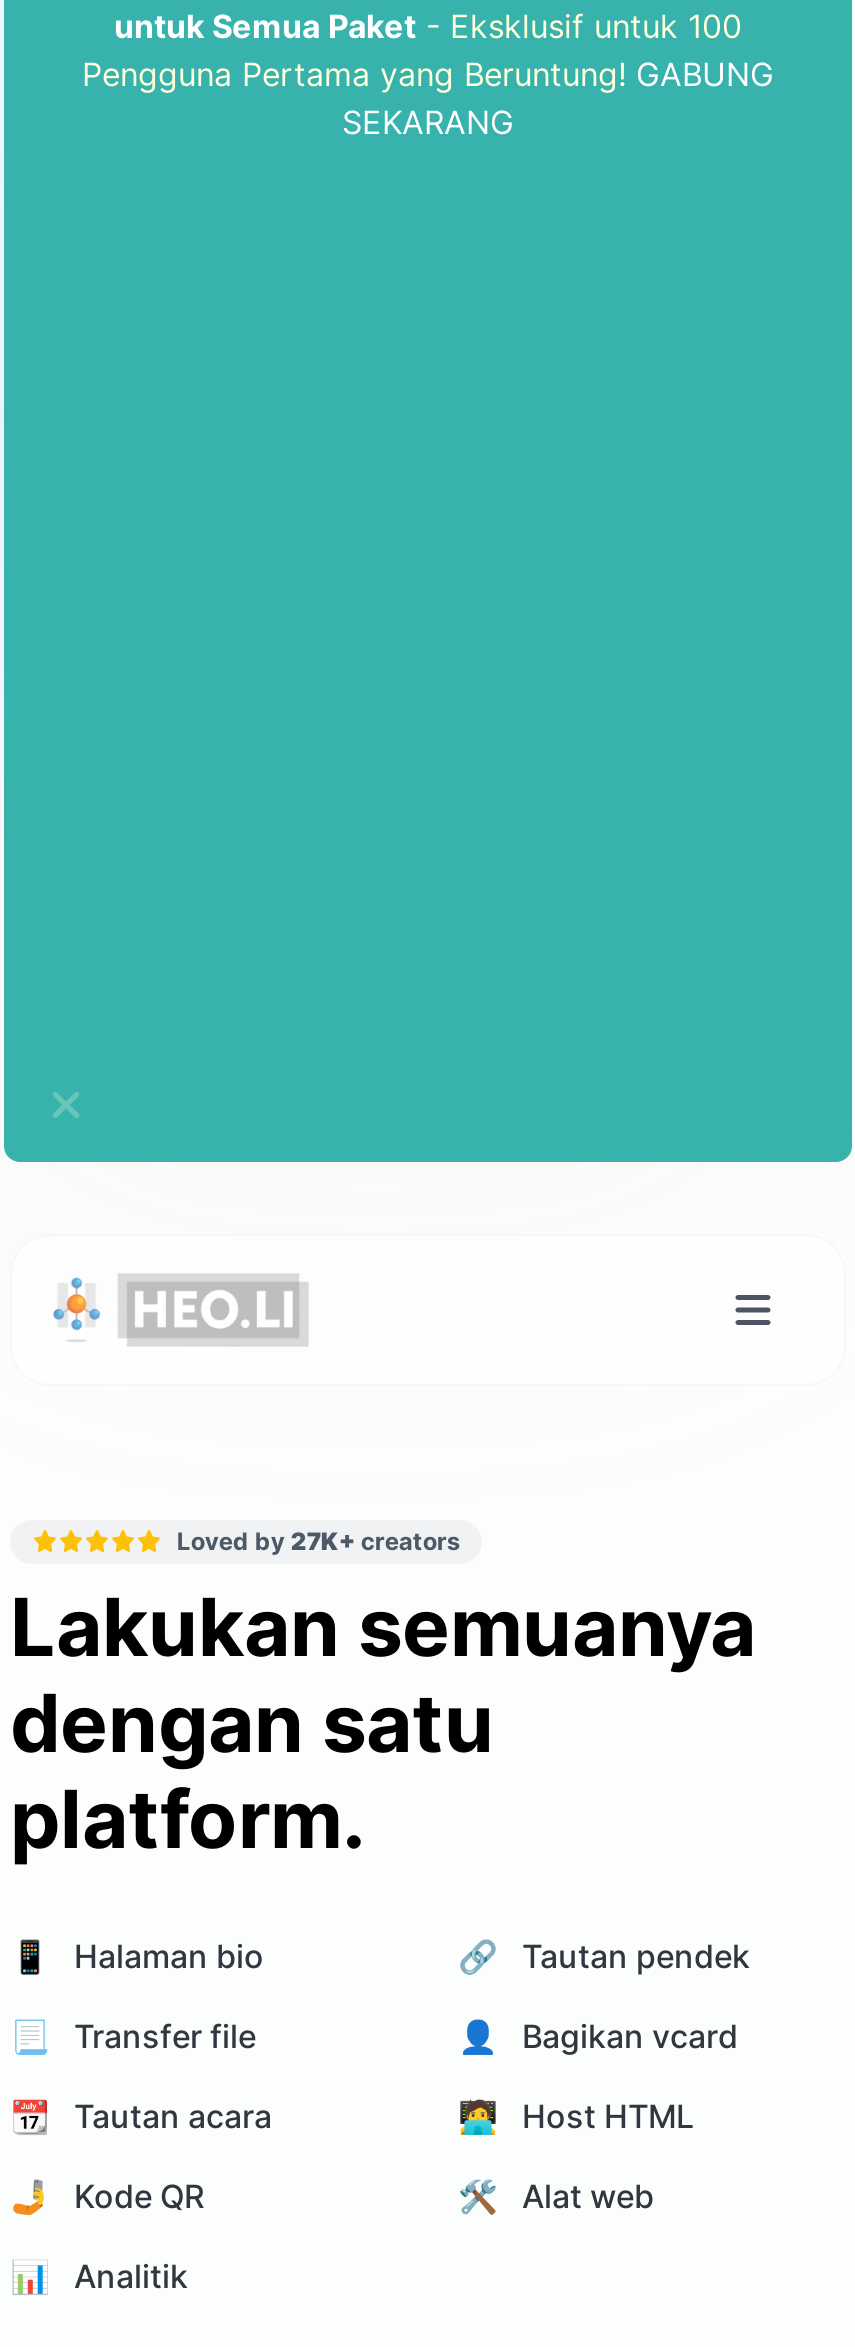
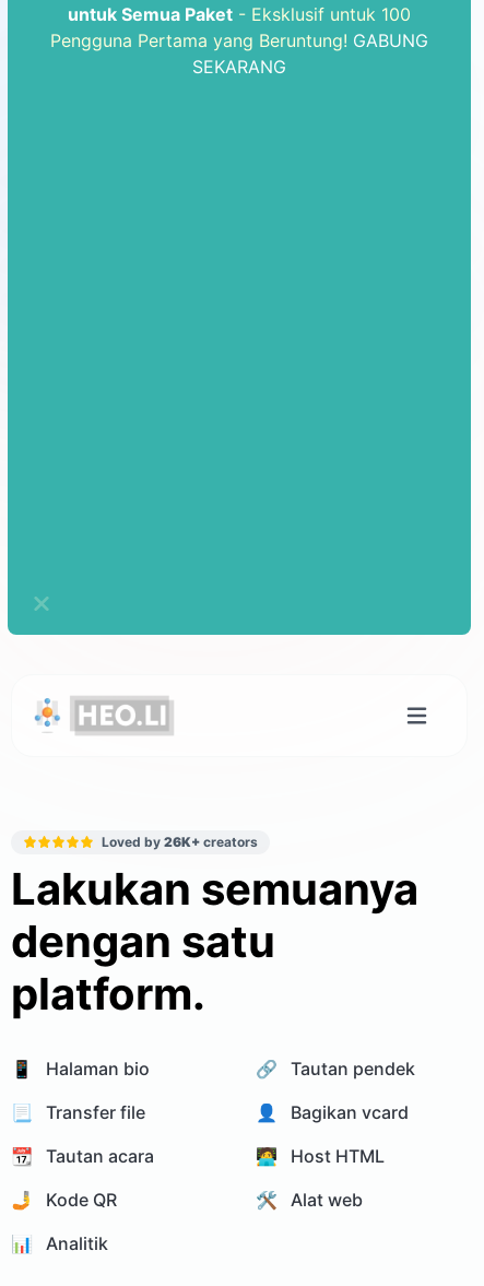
- Loved by 27K+ creators
+ Loved by 26K+ creators
